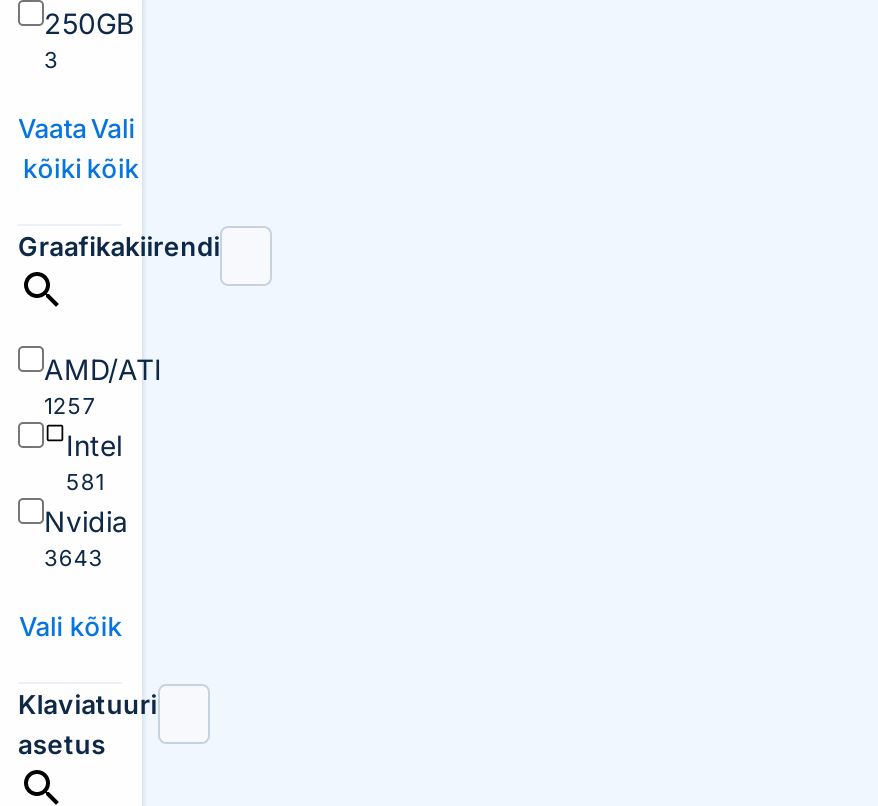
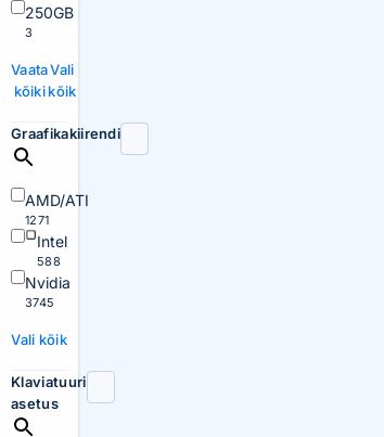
- 1257
+ 1271

- 581
+ 588

- 3643
+ 3745
